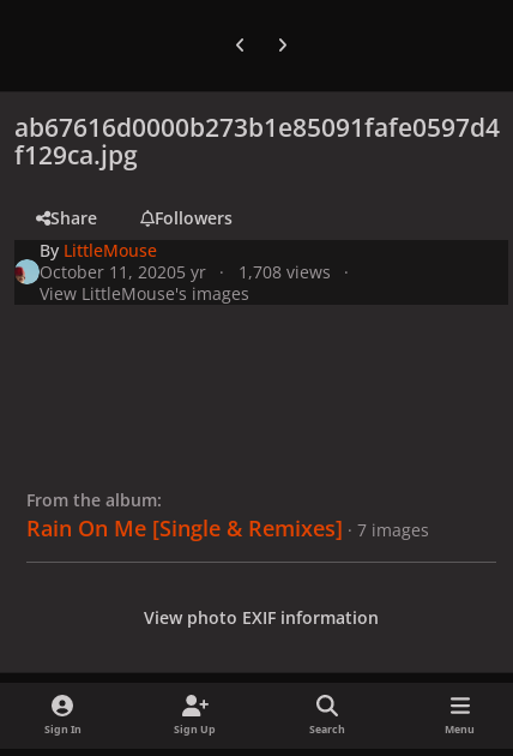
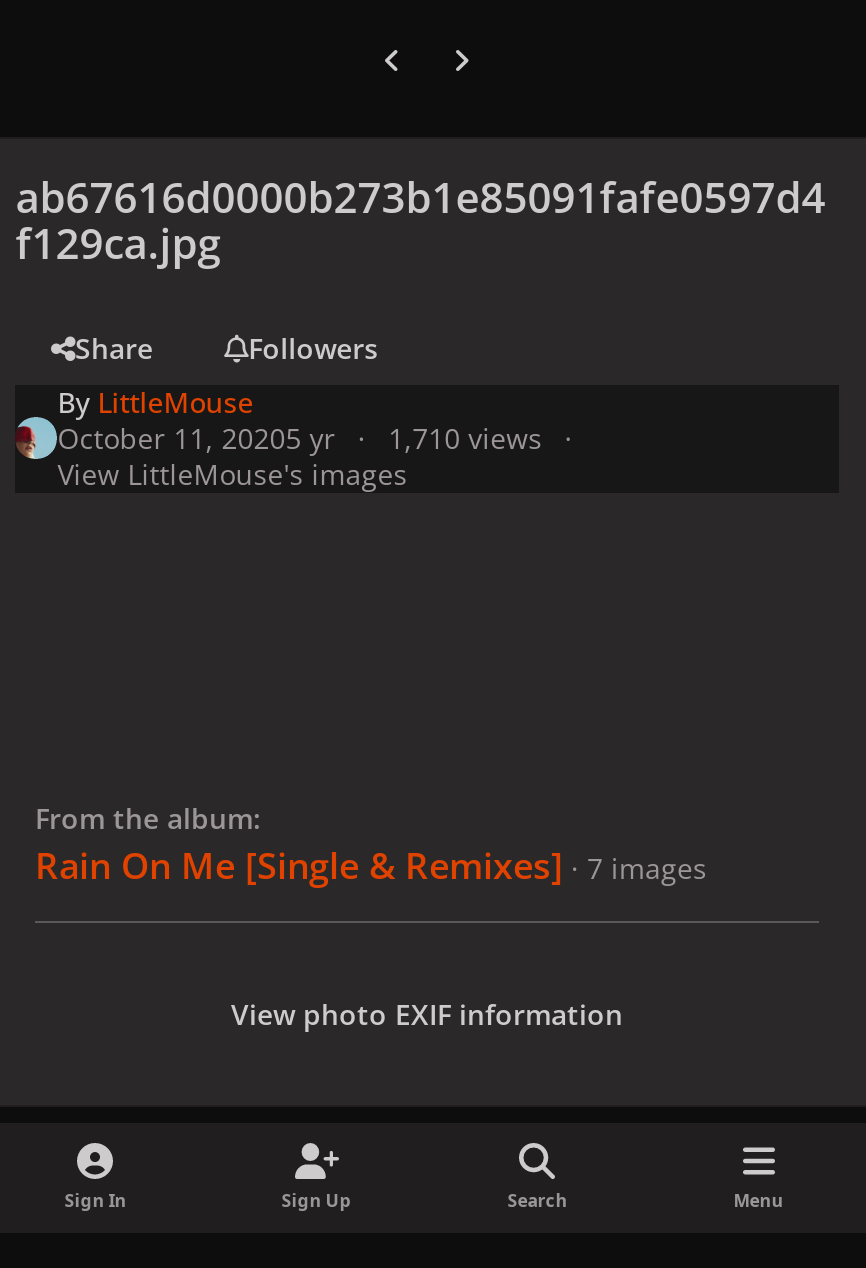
- October 11, 20205 yr 1,708 views
+ October 11, 20205 yr 1,710 views
